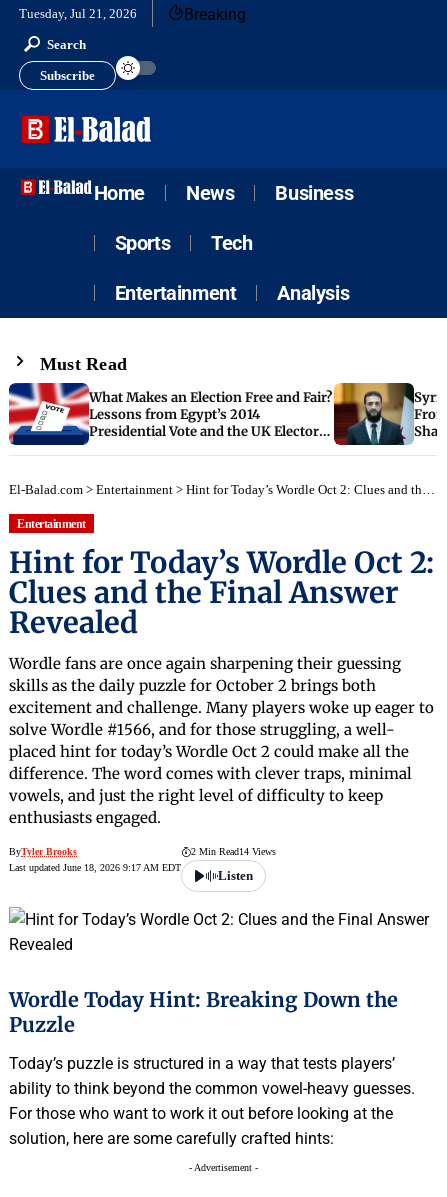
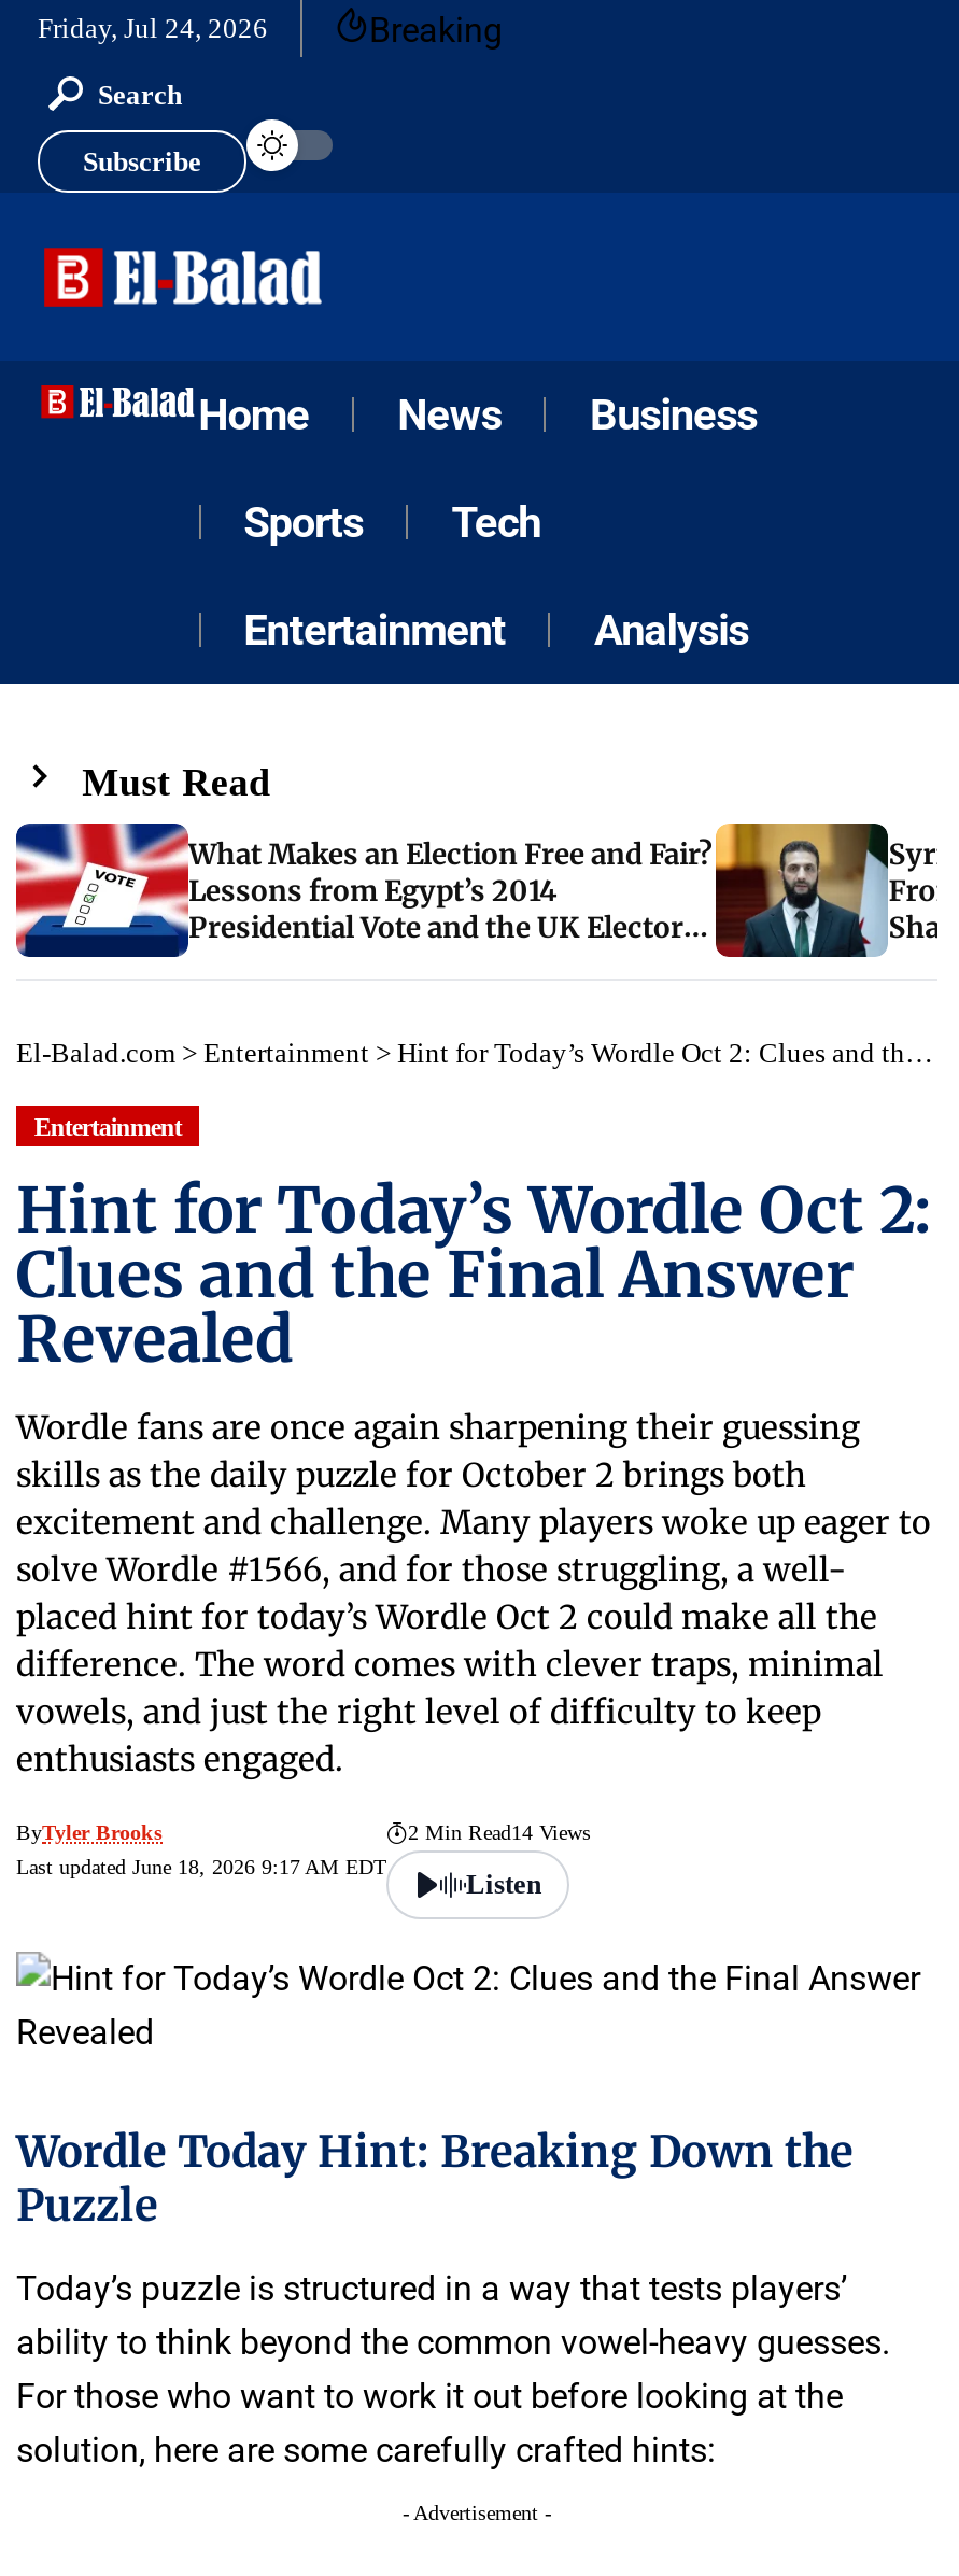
- Tuesday, Jul 21, 2026
+ Friday, Jul 24, 2026
